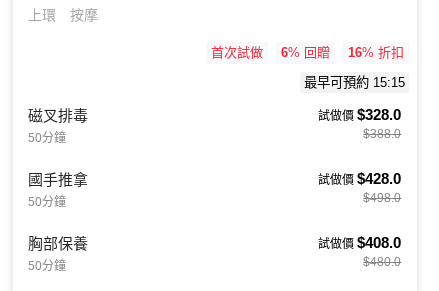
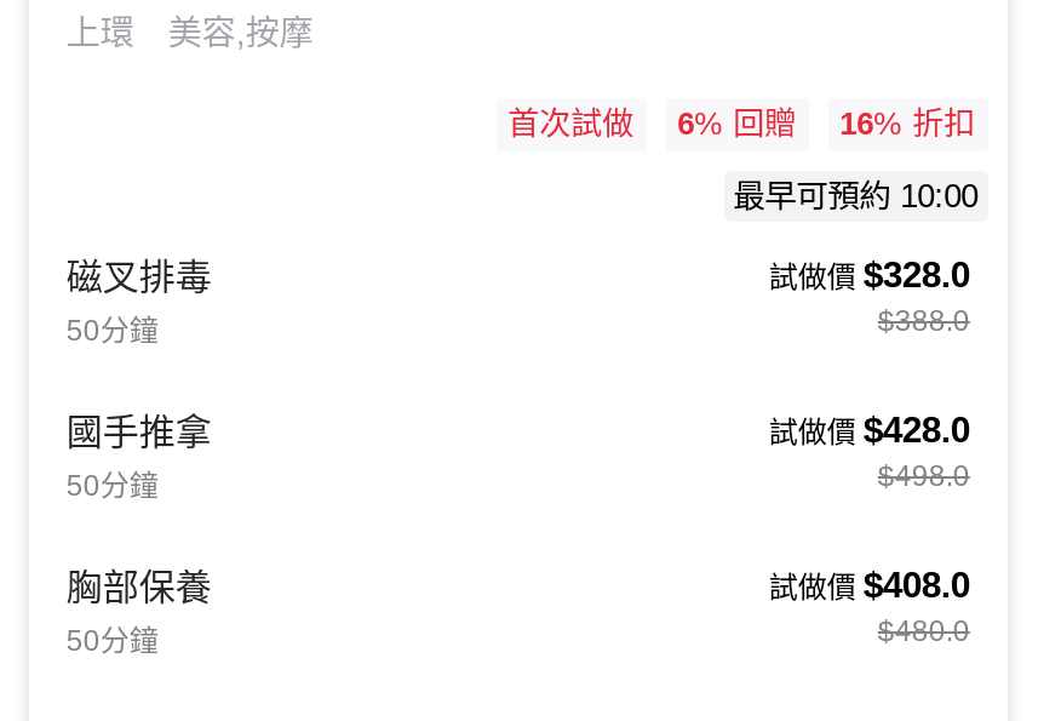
- 按摩
+ 美容,按摩

- 最早可預約 15:15
+ 最早可預約 10:00
